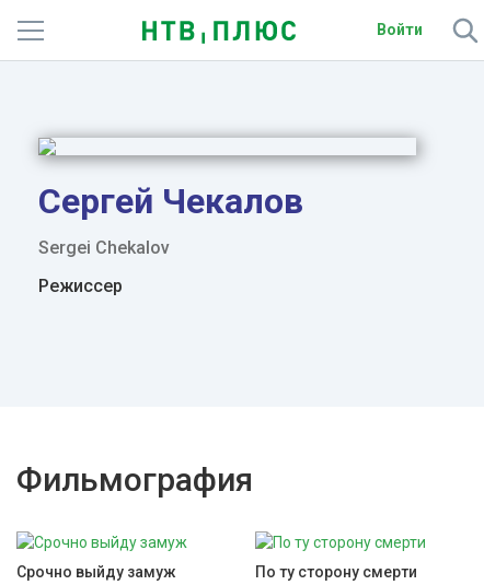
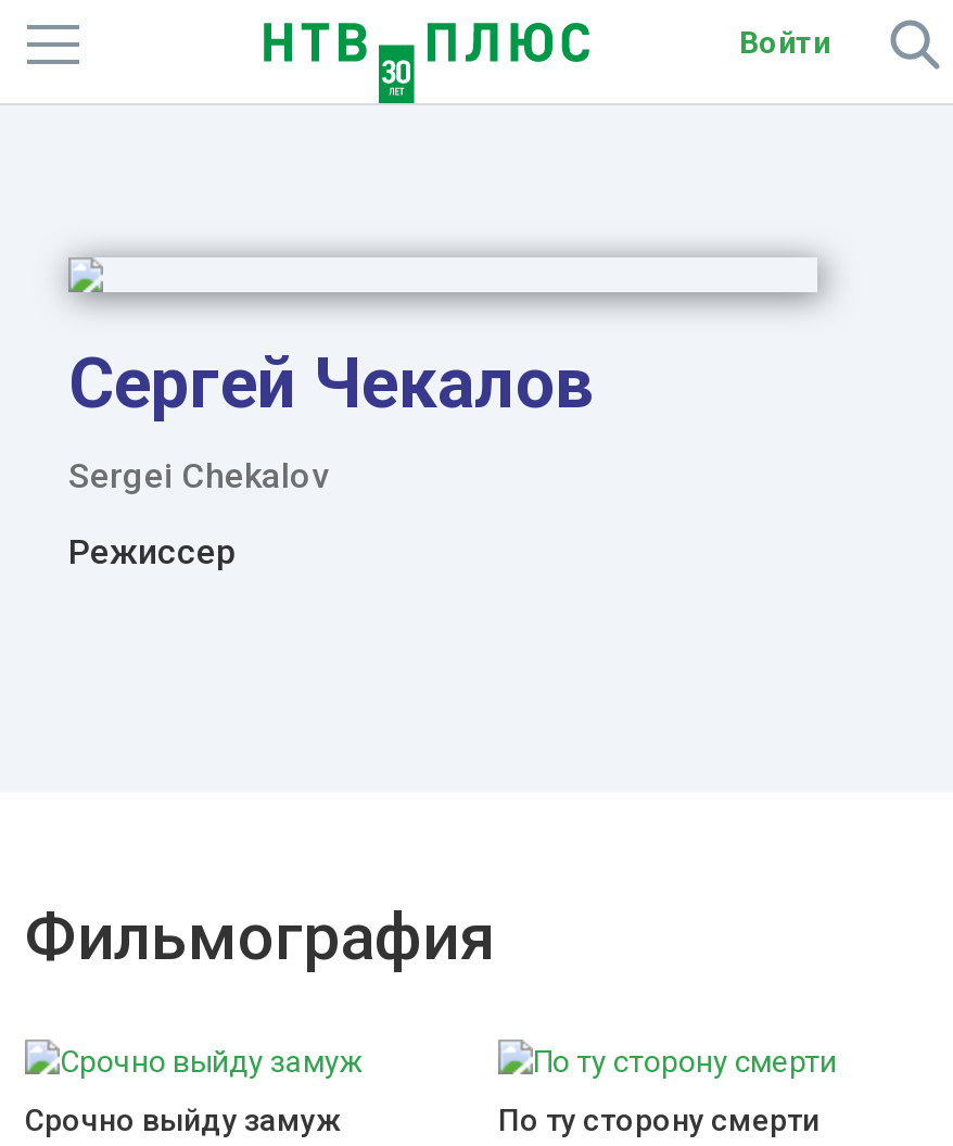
- [image]
+ [image]
